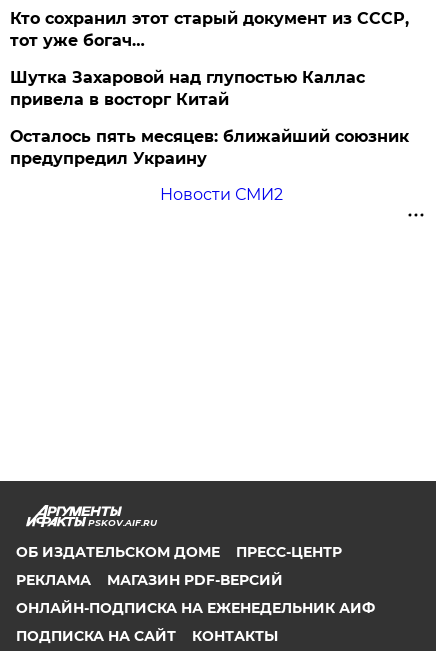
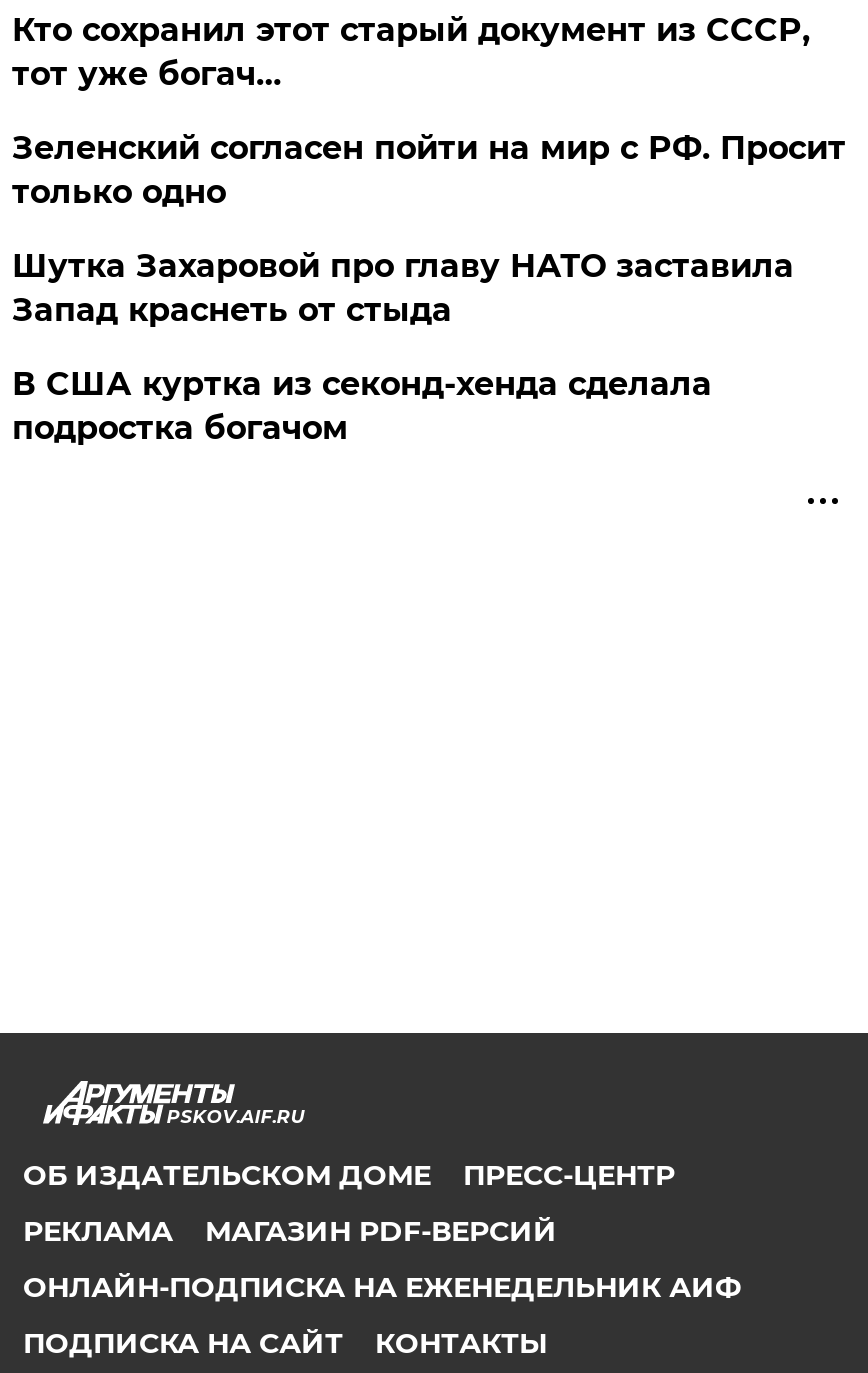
- Шутка Захаровой над глупостью Каллас
- привела в восторг Китай
+ Зеленский согласен пойти на мир с РФ. Просит
+ только одно

- Осталось пять месяцев: ближайший союзник
- предупредил Украину
+ Шутка Захаровой про главу НАТО заставила
+ Запад краснеть от стыда

- Новости СМИ2
+ В США куртка из секонд-хенда сделала
+ подростка богачом
